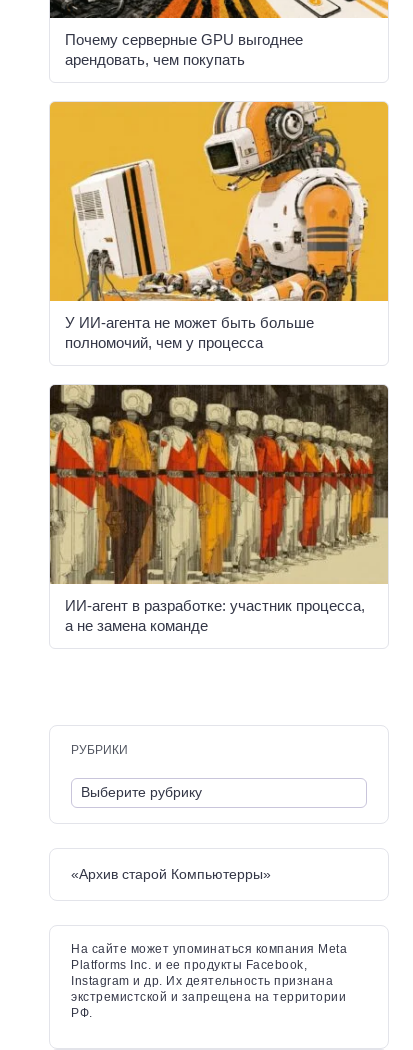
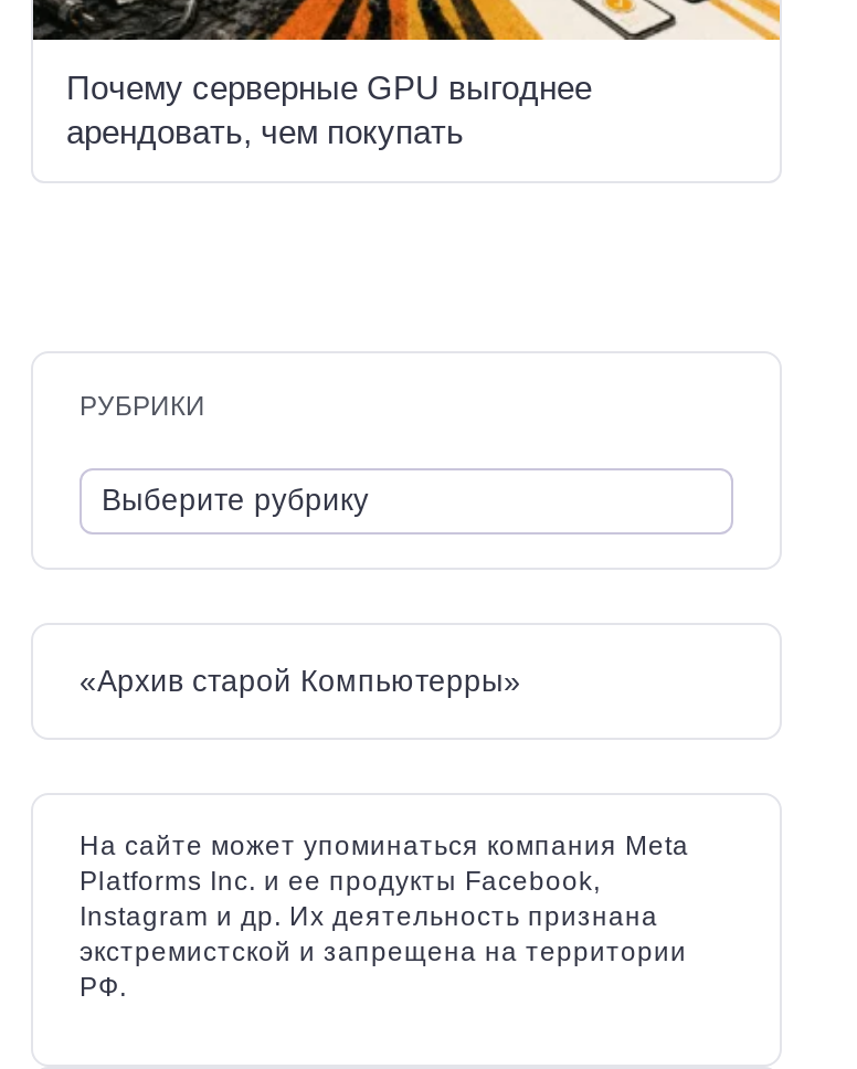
- [image]
- У ИИ-агента не может быть больше
- полномочий, чем у процесса

- [image]
- ИИ-агент в разработке: участник процесса,
- а не замена команде
